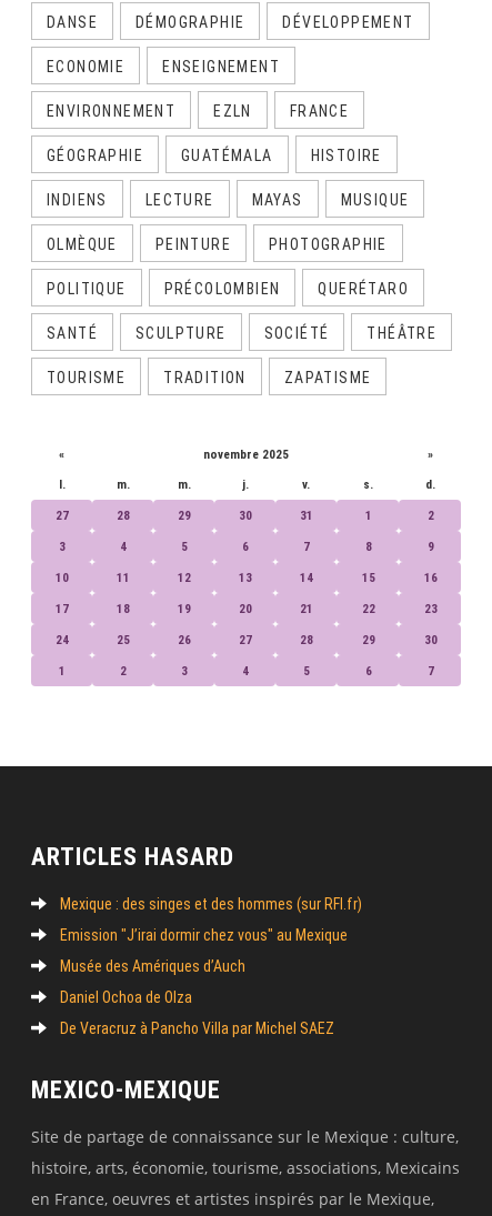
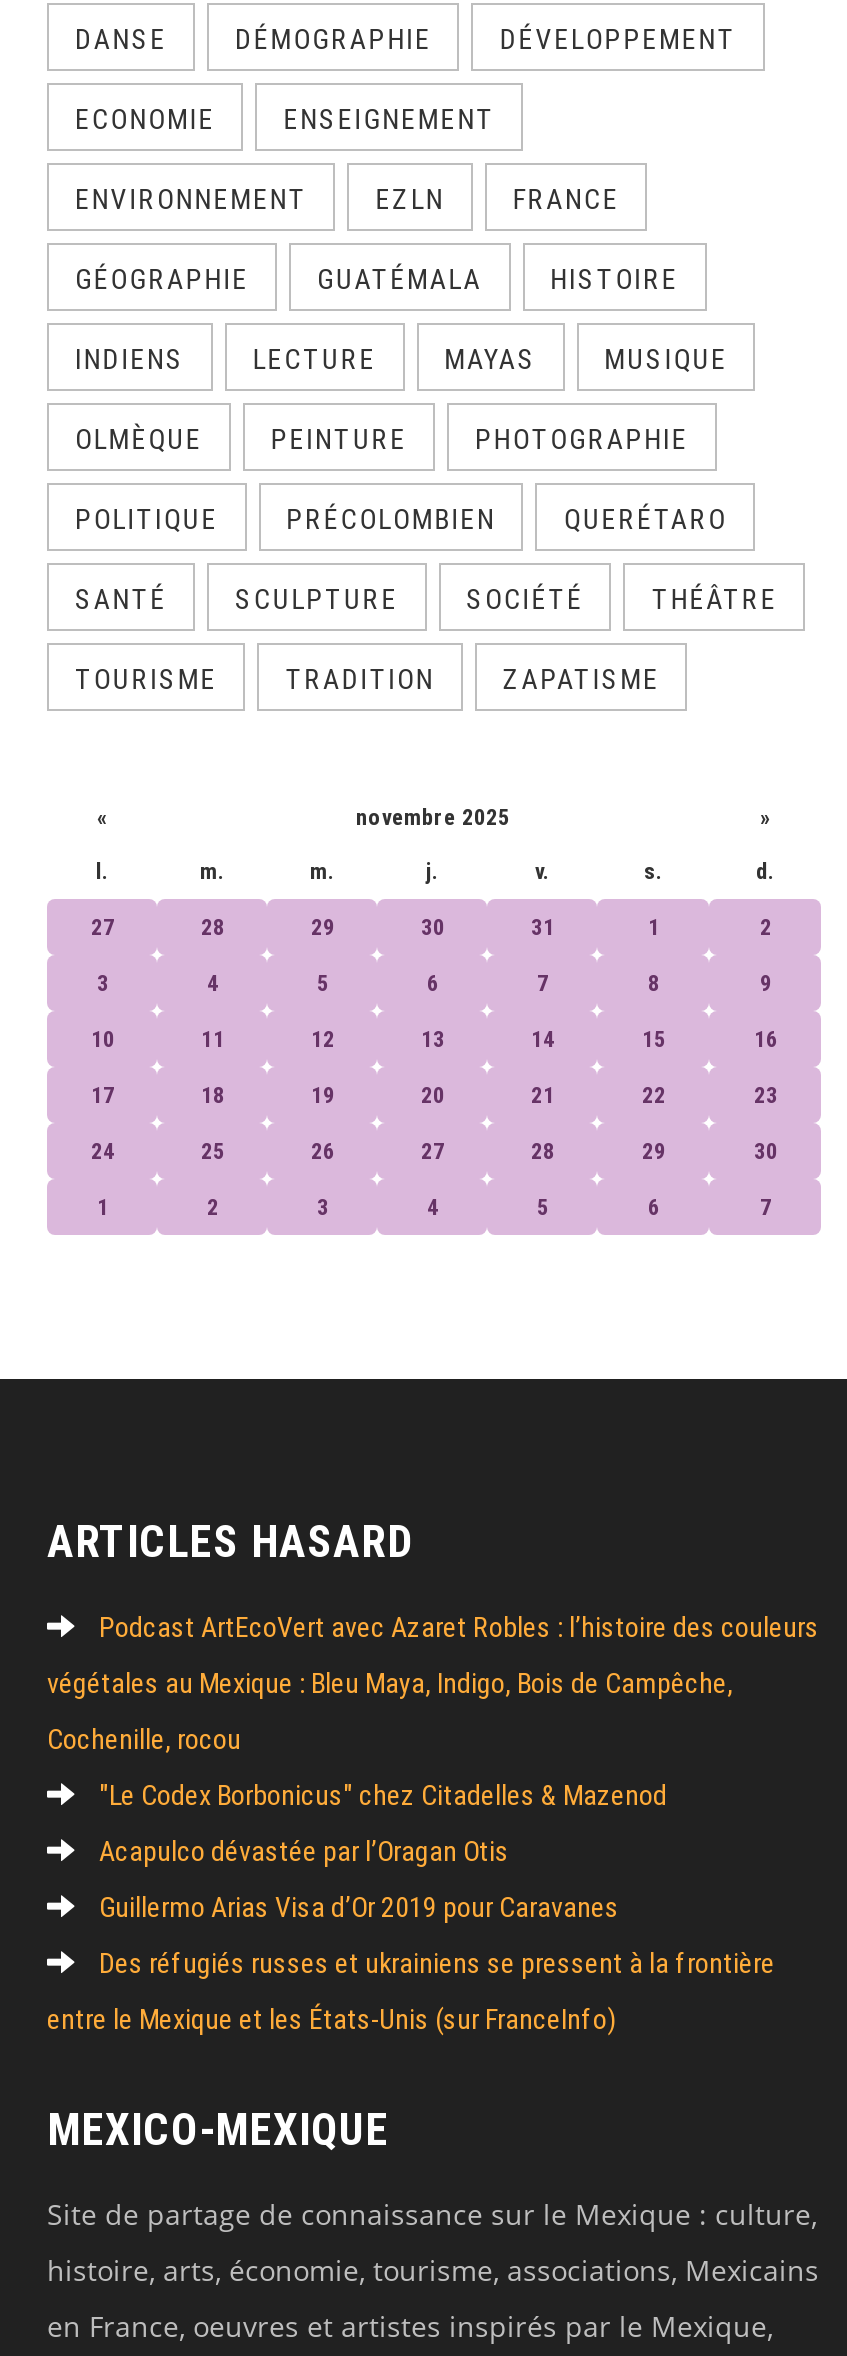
- Mexique : des singes et des hommes (sur RFI.fr)
- Emission "J’irai dormir chez vous" au Mexique
- Musée des Amériques d’Auch
- Daniel Ochoa de Olza
- De Veracruz à Pancho Villa par Michel SAEZ
+ Podcast ArtEcoVert avec Azaret Robles : l’histoire des couleurs
+ végétales au Mexique : Bleu Maya, Indigo, Bois de Campêche,
+ Cochenille, rocou
+ "Le Codex Borbonicus" chez Citadelles & Mazenod
+ Acapulco dévastée par l’Oragan Otis
+ Guillermo Arias Visa d’Or 2019 pour Caravanes
+ Des réfugiés russes et ukrainiens se pressent à la frontière
+ entre le Mexique et les États-Unis (sur FranceInfo)
